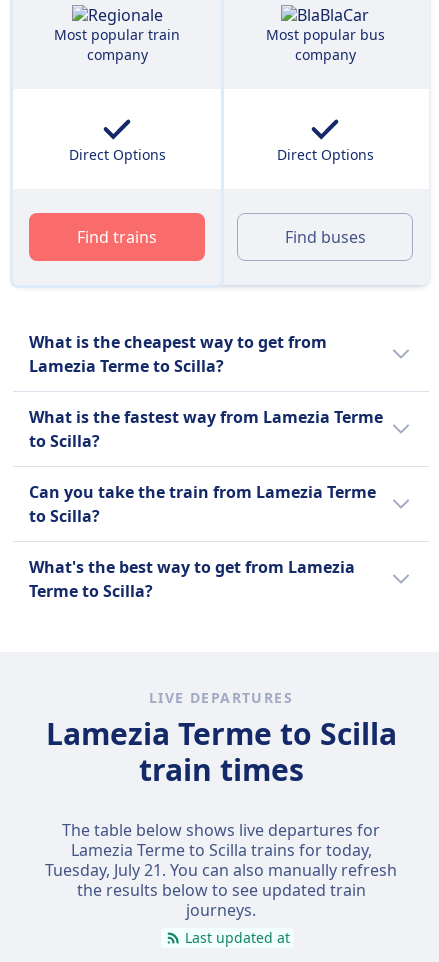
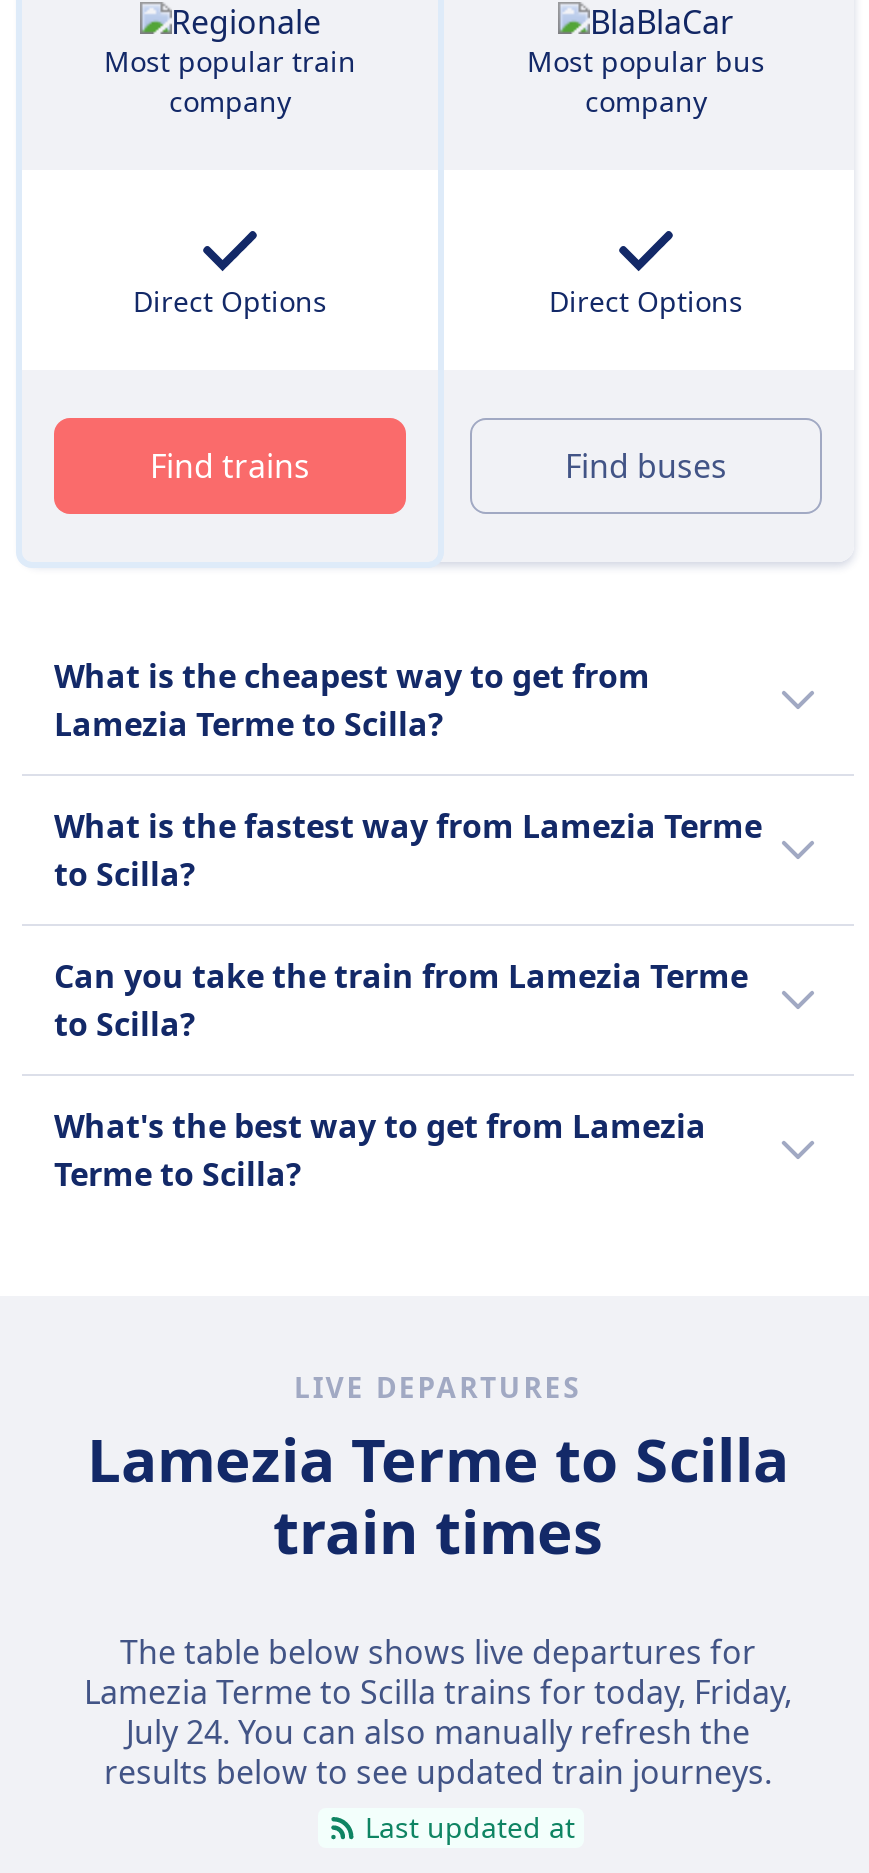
- Lamezia Terme to Scilla trains for today,
- Tuesday, July 21. You can also manually refresh
- the results below to see updated train
- journeys.
+ Lamezia Terme to Scilla trains for today, Friday,
+ July 24. You can also manually refresh the
+ results below to see updated train journeys.
